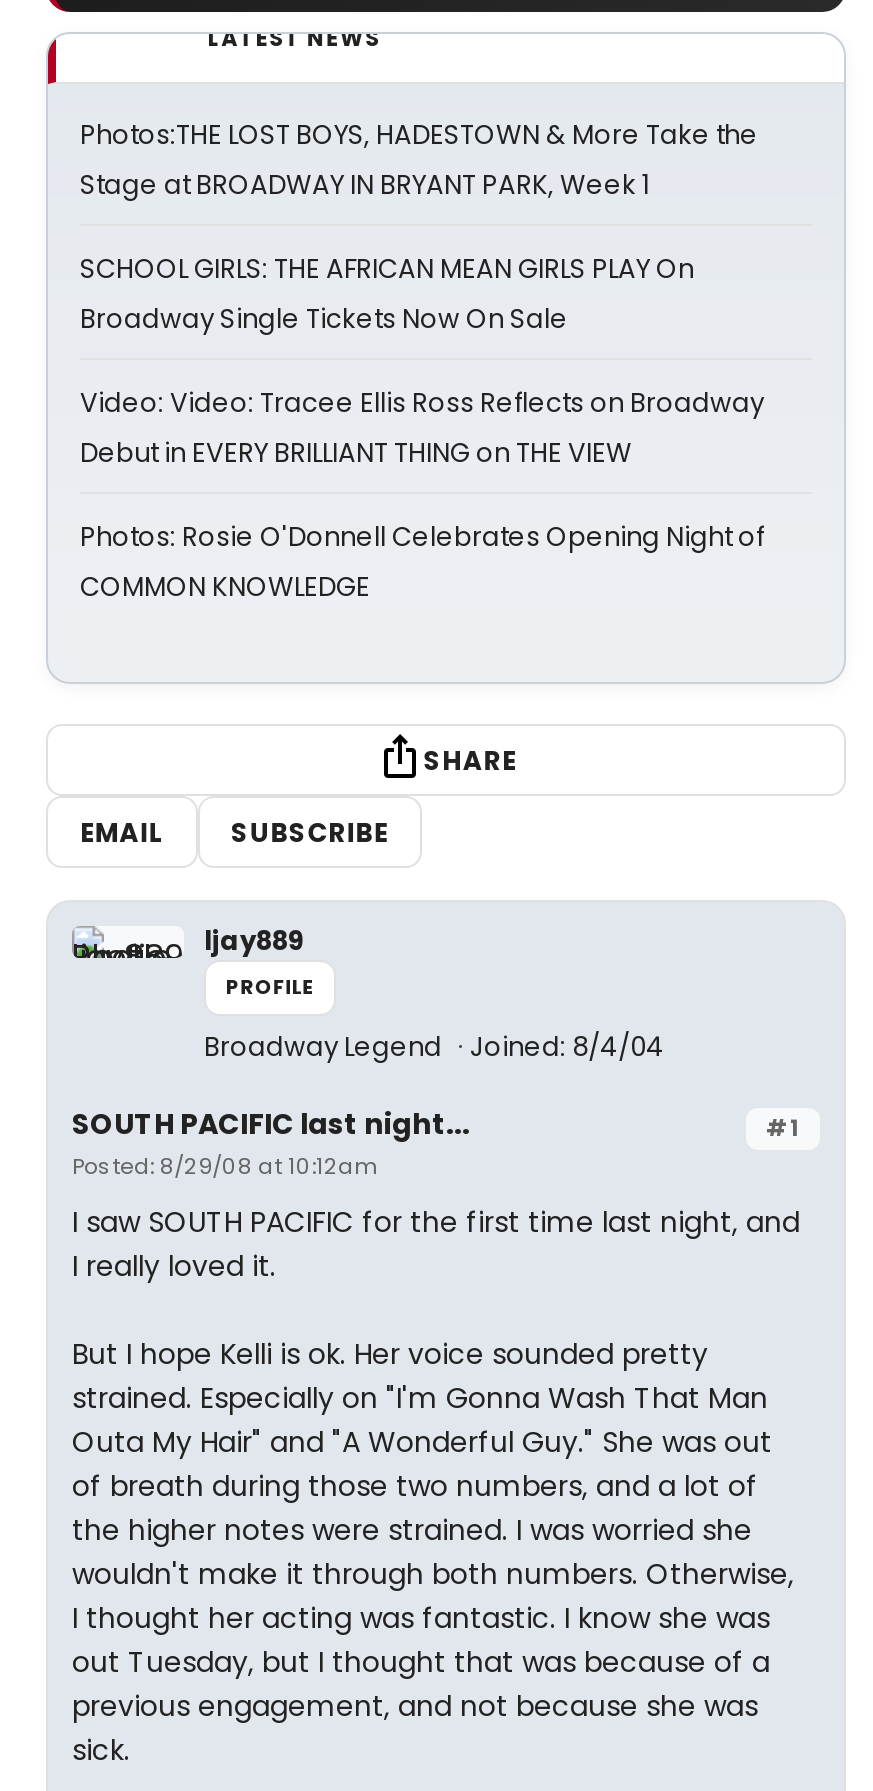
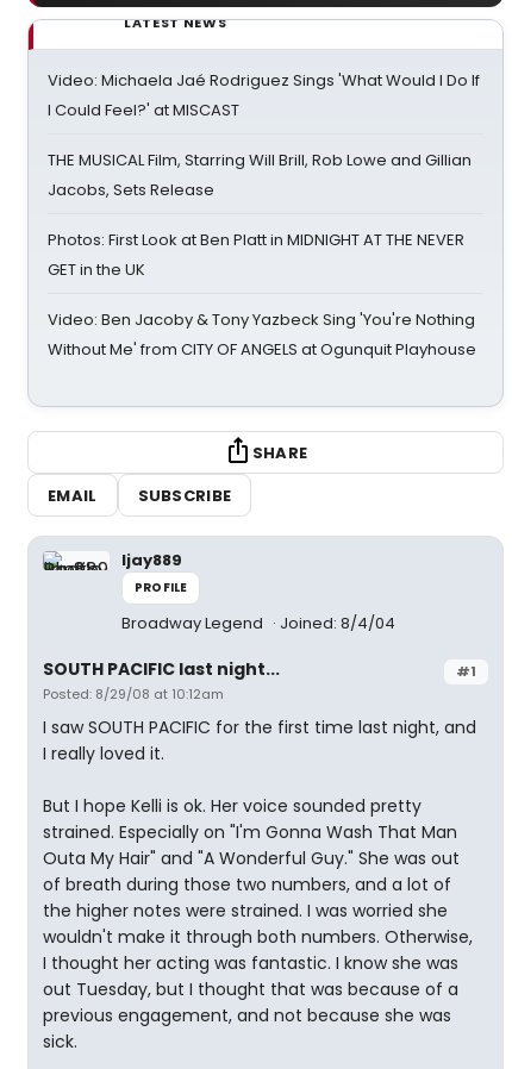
- Photos:THE LOST BOYS, HADESTOWN & More Take the
- Stage at BROADWAY IN BRYANT PARK, Week 1
+ Video: Michaela Jaé Rodriguez Sings 'What Would I Do If
+ I Could Feel?' at MISCAST

- SCHOOL GIRLS: THE AFRICAN MEAN GIRLS PLAY On
- Broadway Single Tickets Now On Sale
+ THE MUSICAL Film, Starring Will Brill, Rob Lowe and Gillian
+ Jacobs, Sets Release

- Video: Video: Tracee Ellis Ross Reflects on Broadway
- Debut in EVERY BRILLIANT THING on THE VIEW
+ Photos: First Look at Ben Platt in MIDNIGHT AT THE NEVER
+ GET in the UK

- Photos: Rosie O'Donnell Celebrates Opening Night of
- COMMON KNOWLEDGE
+ Video: Ben Jacoby & Tony Yazbeck Sing 'You're Nothing
+ Without Me' from CITY OF ANGELS at Ogunquit Playhouse
